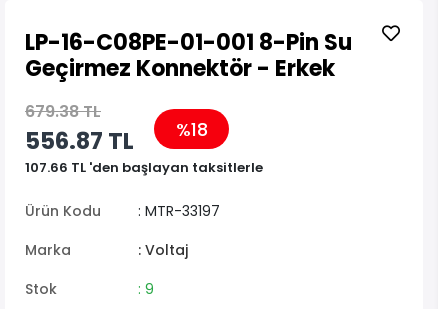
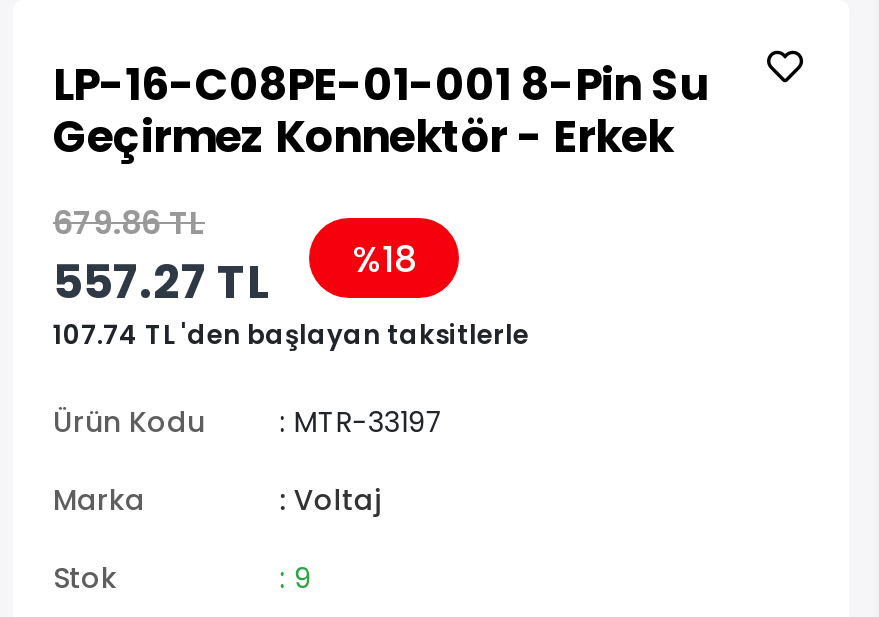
- 679.38 TL
+ 679.86 TL

- 556.87 TL %18
+ 557.27 TL %18

- 107.66 TL 'den başlayan taksitlerle
+ 107.74 TL 'den başlayan taksitlerle
